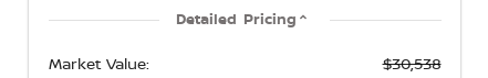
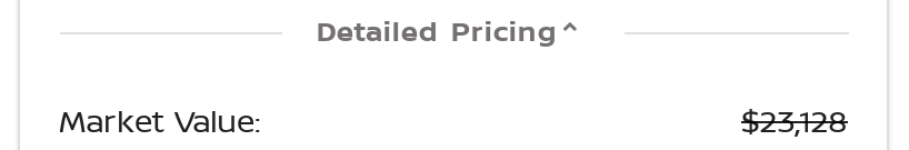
- $30,538
+ $23,128
